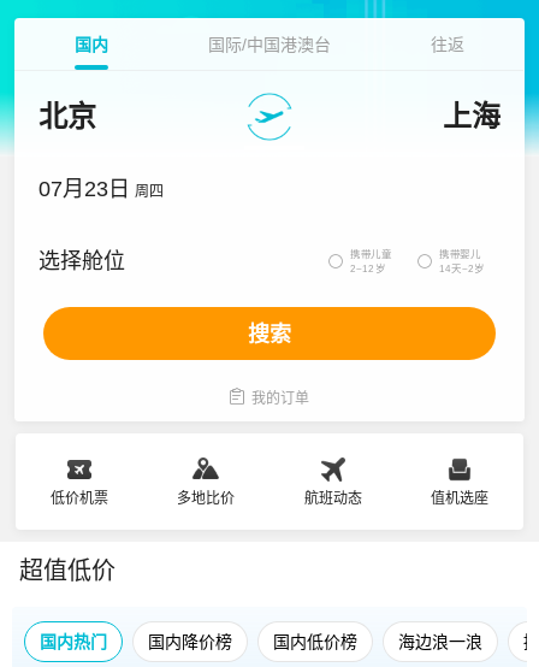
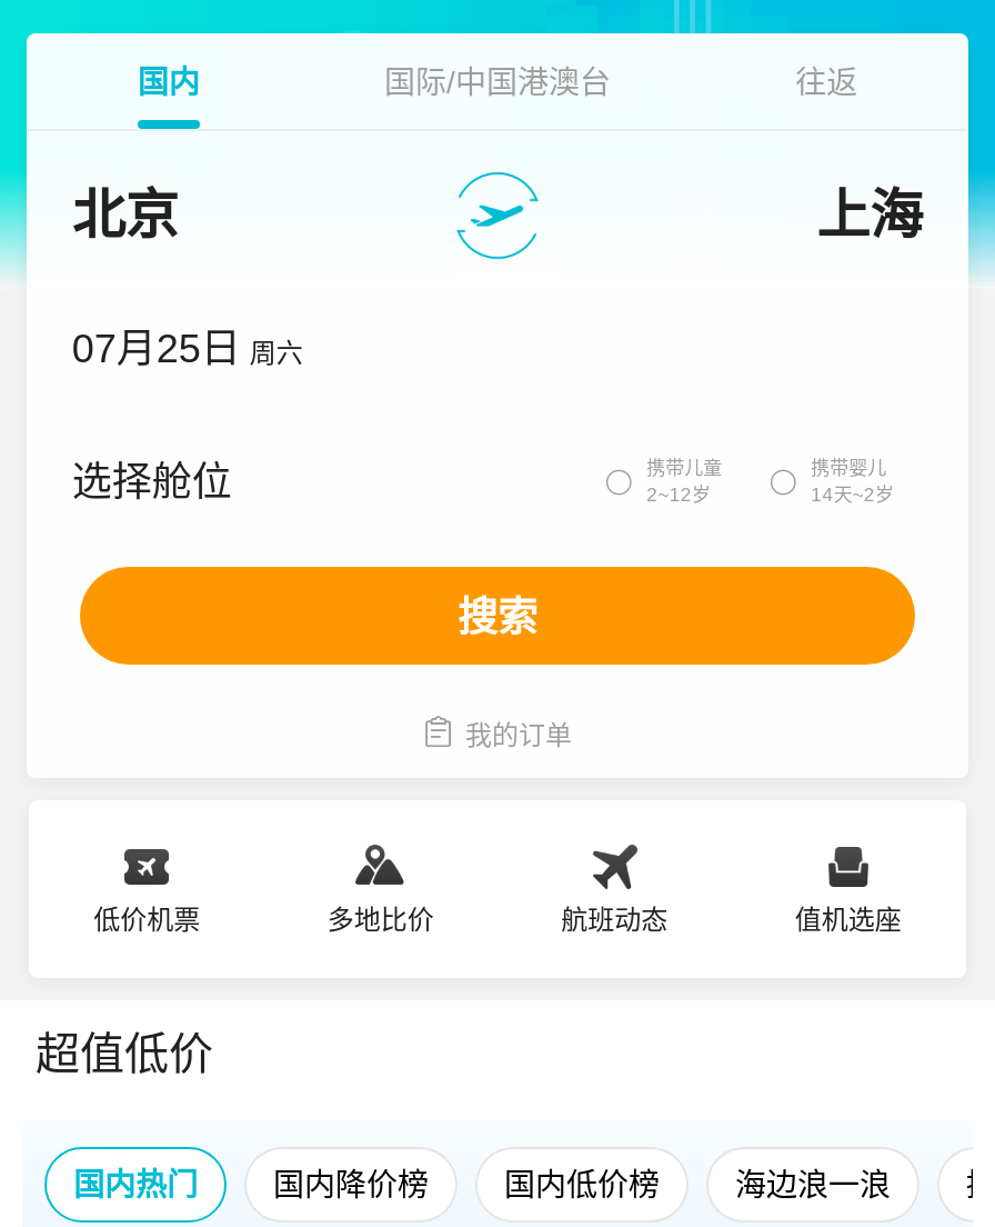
- 07月23日 周四
+ 07月25日 周六
